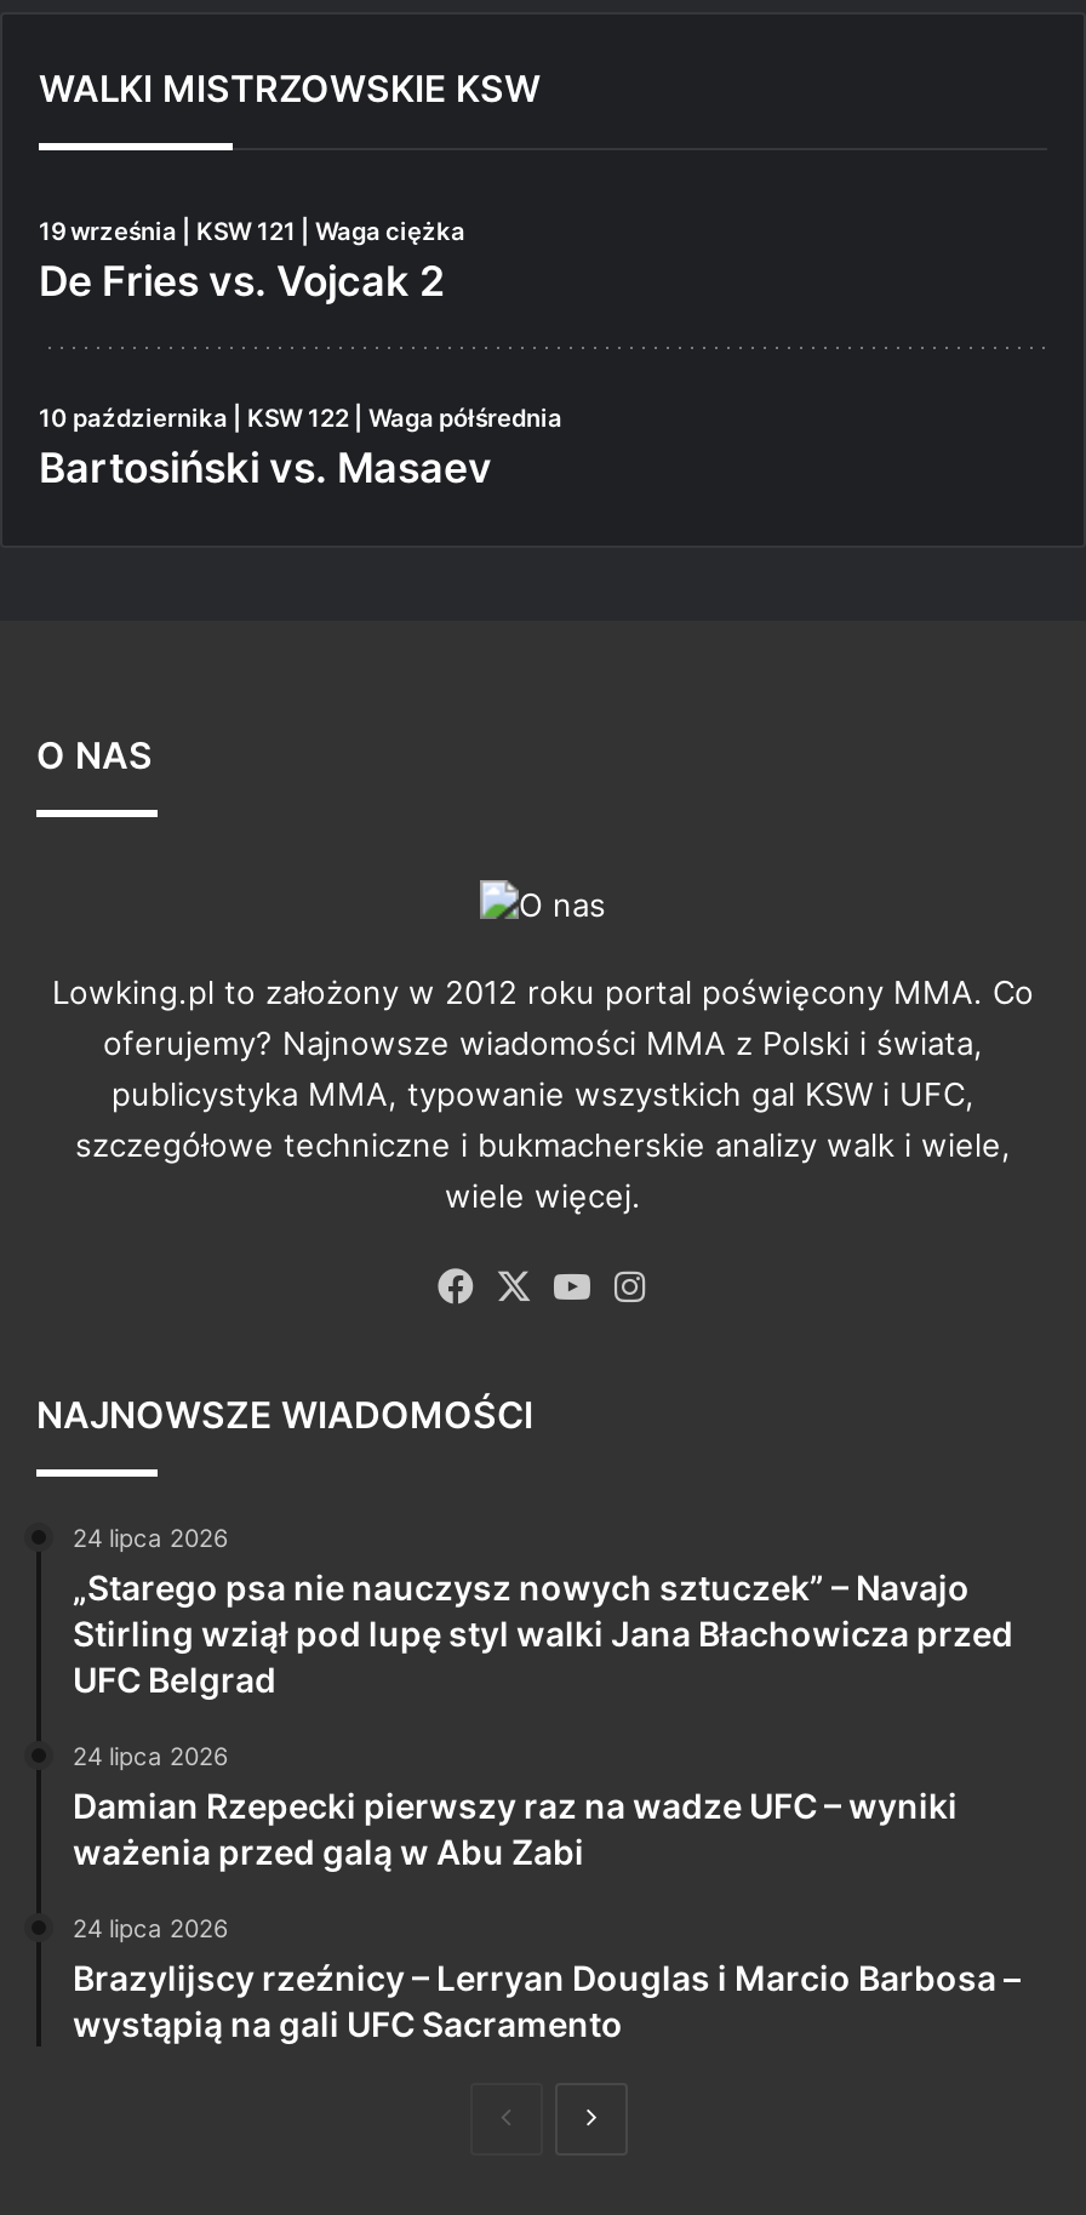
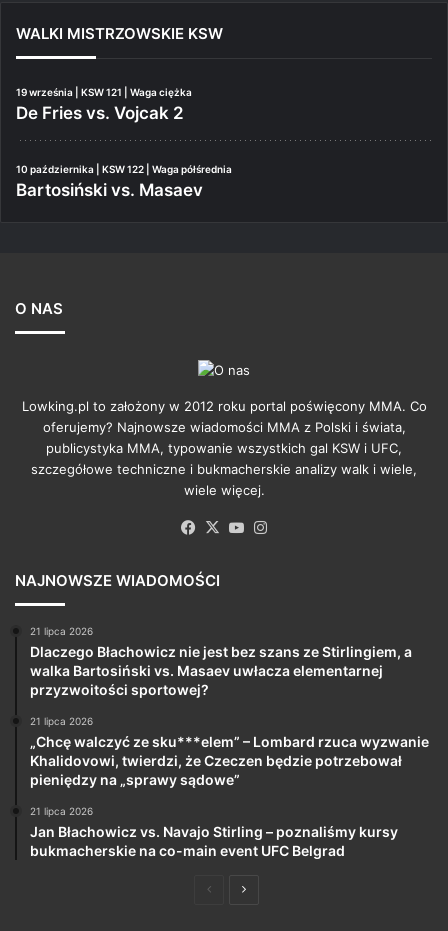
- 24 lipca 2026
- „Starego psa nie nauczysz nowych sztuczek” – Navajo
- Stirling wziął pod lupę styl walki Jana Błachowicza przed
- UFC Belgrad
+ 21 lipca 2026
+ Dlaczego Błachowicz nie jest bez szans ze Stirlingiem, a
+ walka Bartosiński vs. Masaev uwłacza elementarnej
+ przyzwoitości sportowej?

- 24 lipca 2026
- Damian Rzepecki pierwszy raz na wadze UFC – wyniki
- ważenia przed galą w Abu Zabi
+ 21 lipca 2026
+ „Chcę walczyć ze sku***elem” – Lombard rzuca wyzwanie
+ Khalidovowi, twierdzi, że Czeczen będzie potrzebował
+ pieniędzy na „sprawy sądowe”

- 24 lipca 2026
- Brazylijscy rzeźnicy – Lerryan Douglas i Marcio Barbosa –
- wystąpią na gali UFC Sacramento
+ 21 lipca 2026
+ Jan Błachowicz vs. Navajo Stirling – poznaliśmy kursy
+ bukmacherskie na co-main event UFC Belgrad
